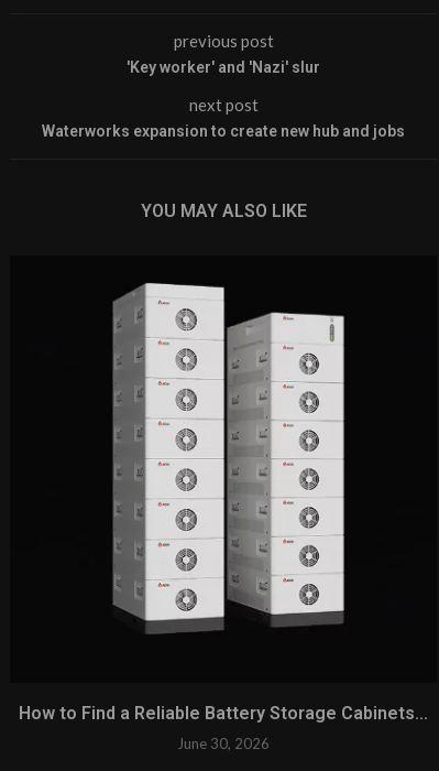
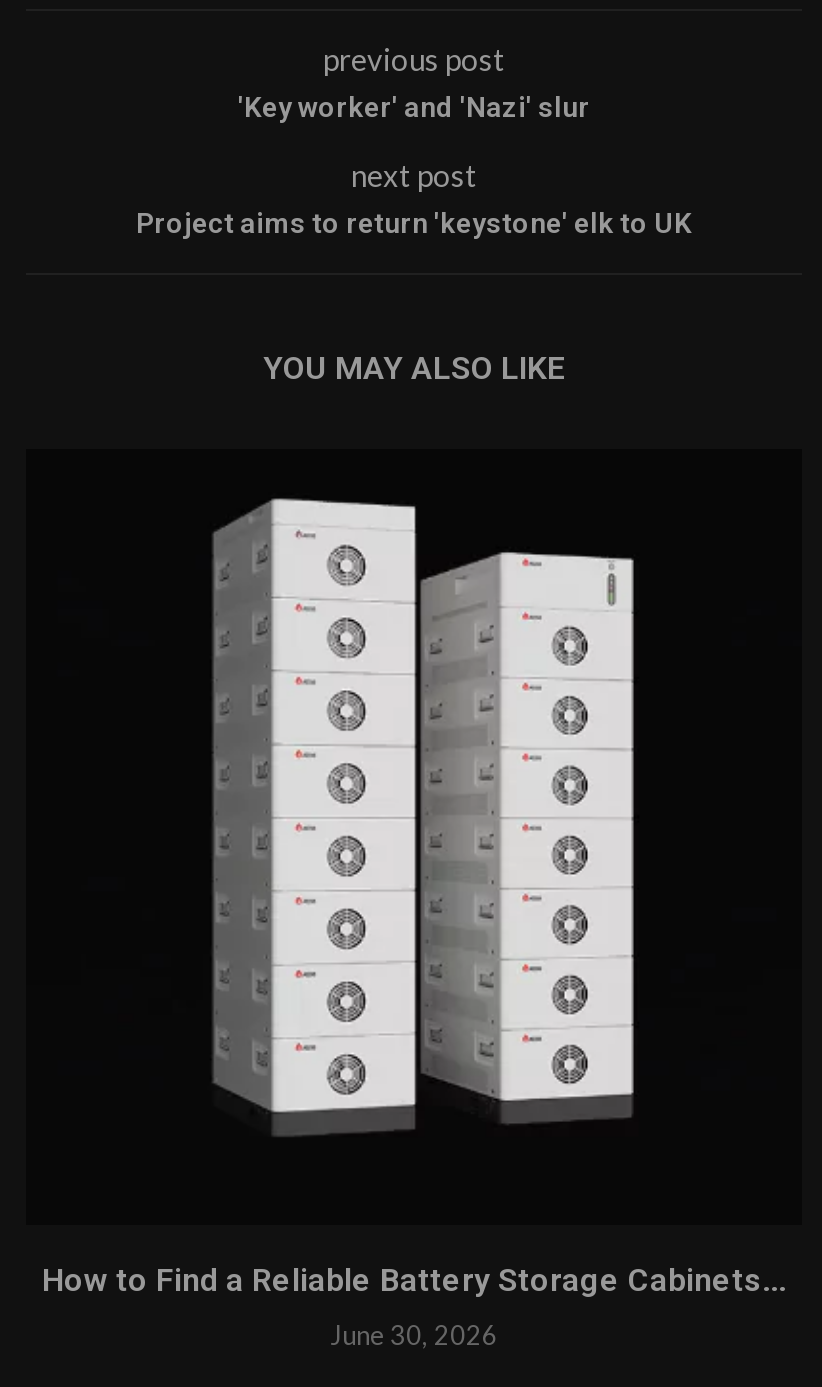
- Waterworks expansion to create new hub and jobs
+ Project aims to return 'keystone' elk to UK
